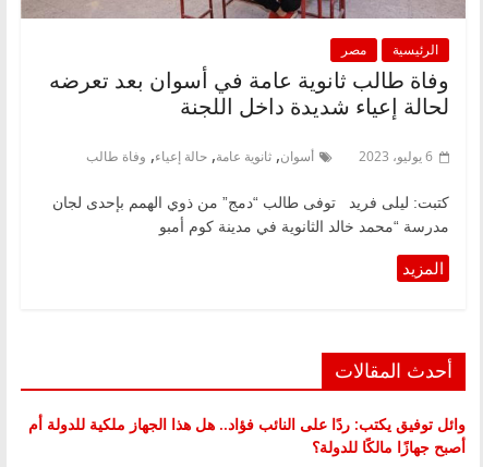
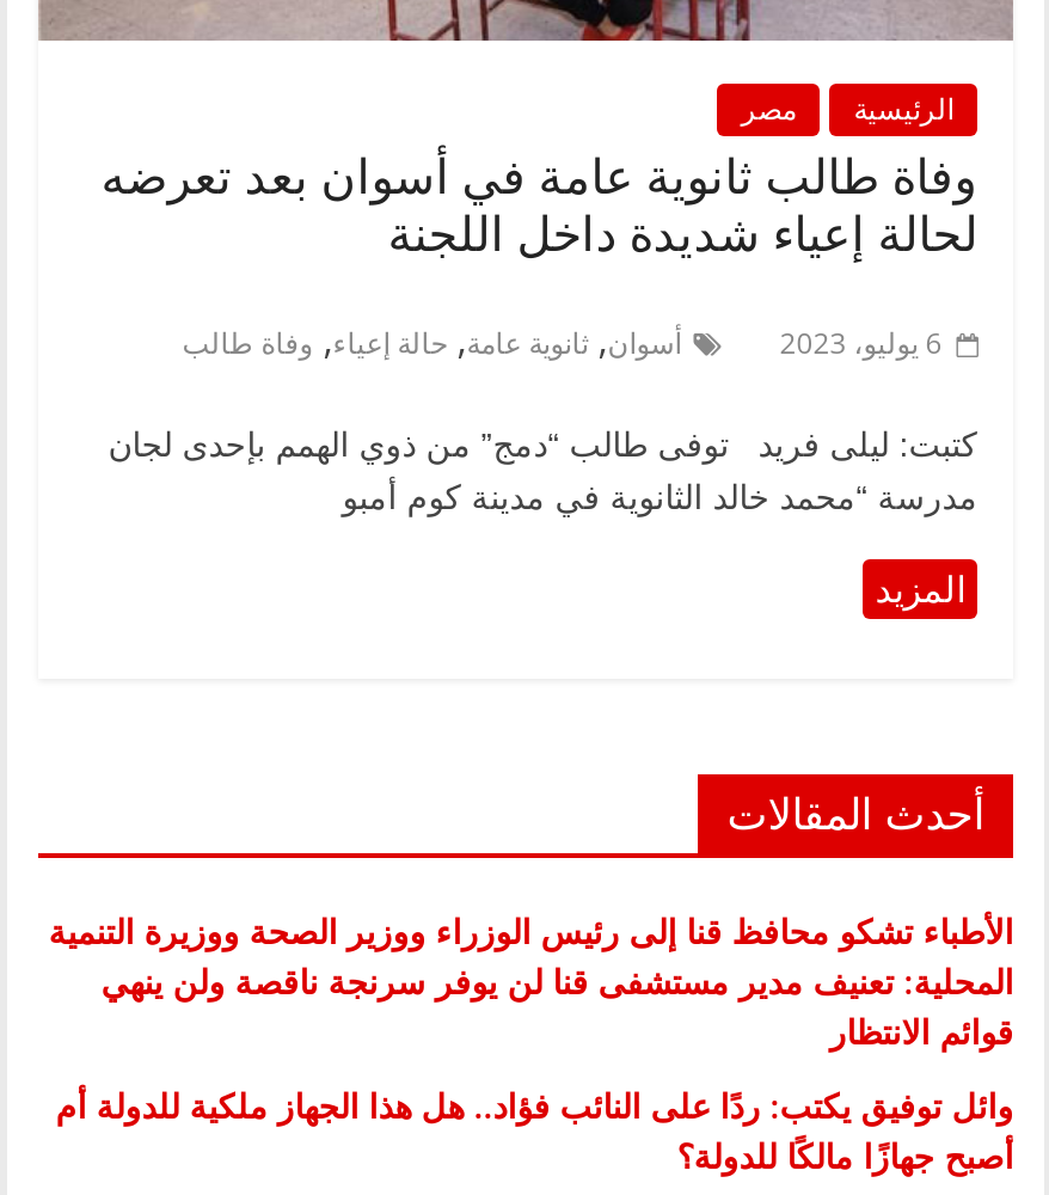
+ الأطباء تشكو محافظ قنا إلى رئيس الوزراء ووزير الصحة ووزيرة التنمية
+ المحلية: تعنيف مدير مستشفى قنا لن يوفر سرنجة ناقصة ولن ينهي
+ قوائم الانتظار
